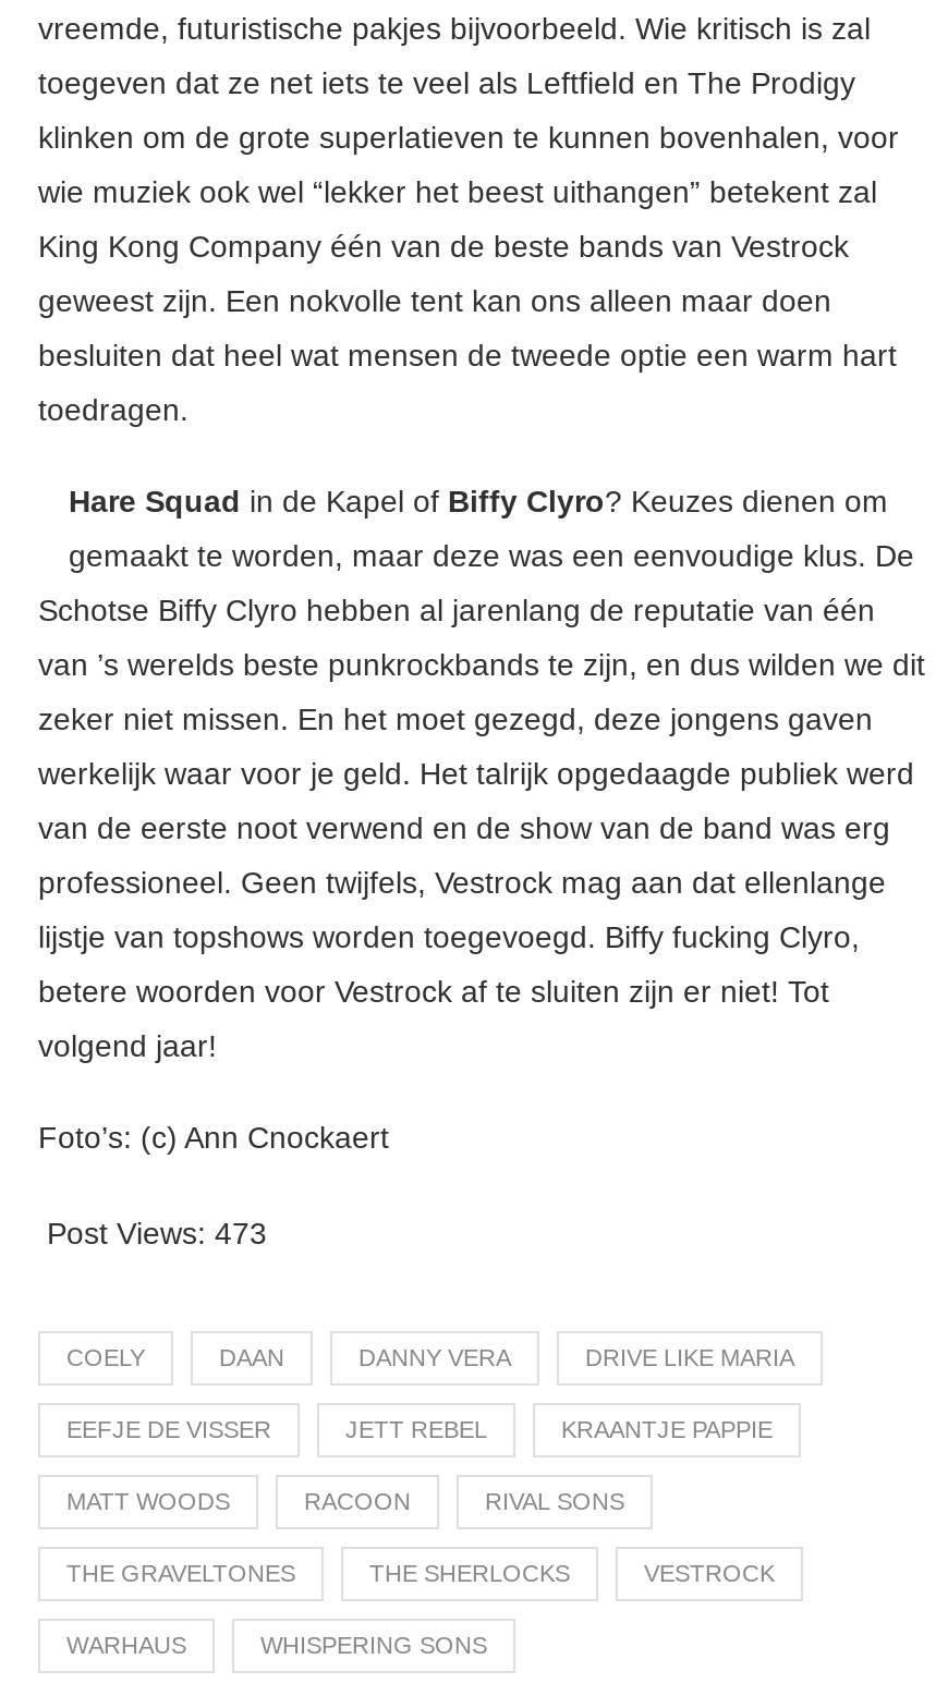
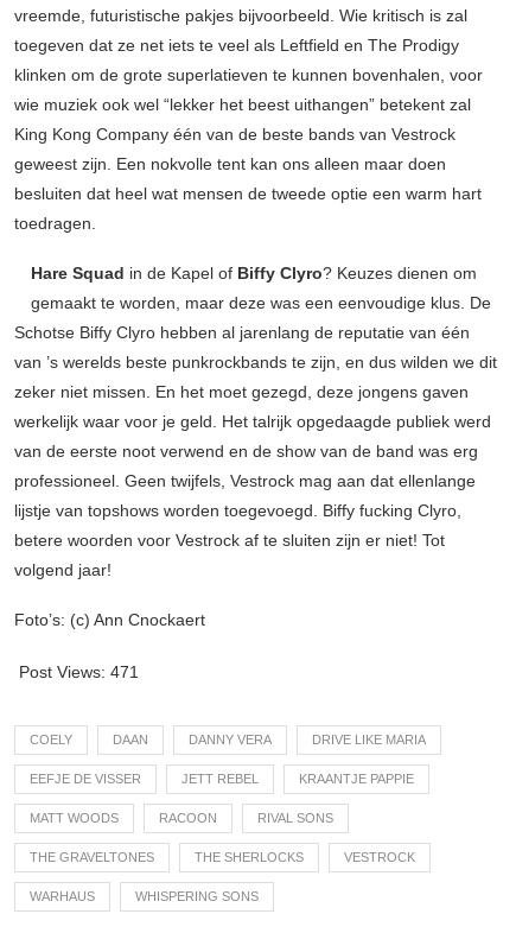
- Post Views: 473
+ Post Views: 471
